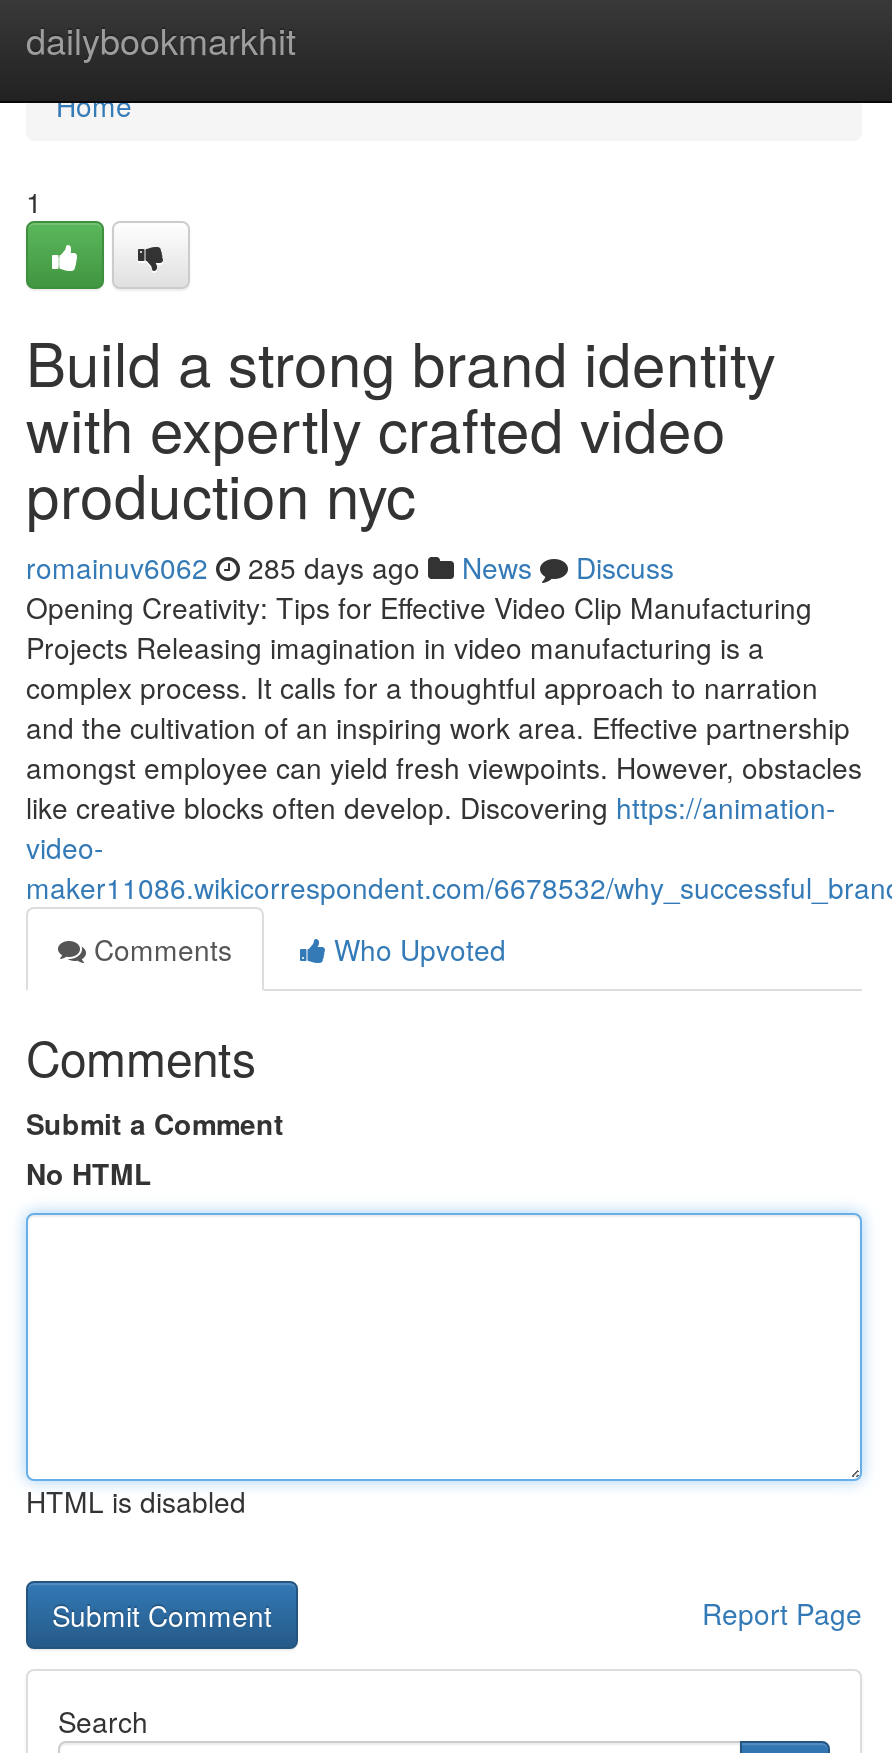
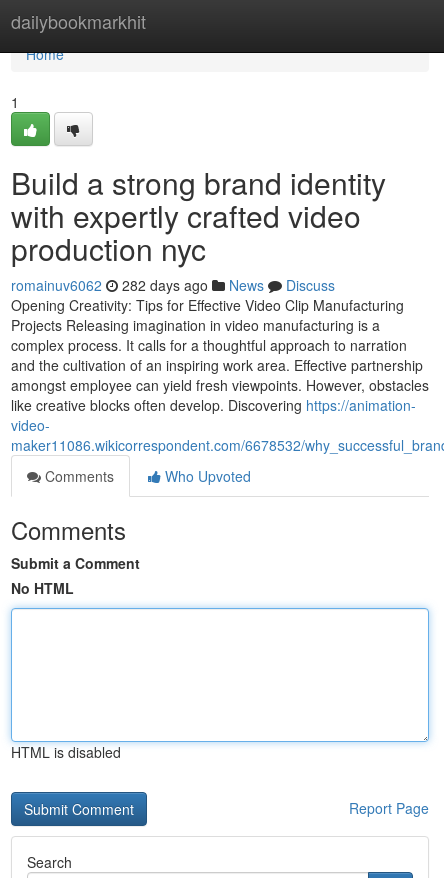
- romainuv6062 285 days ago News Discuss
+ romainuv6062 282 days ago News Discuss
